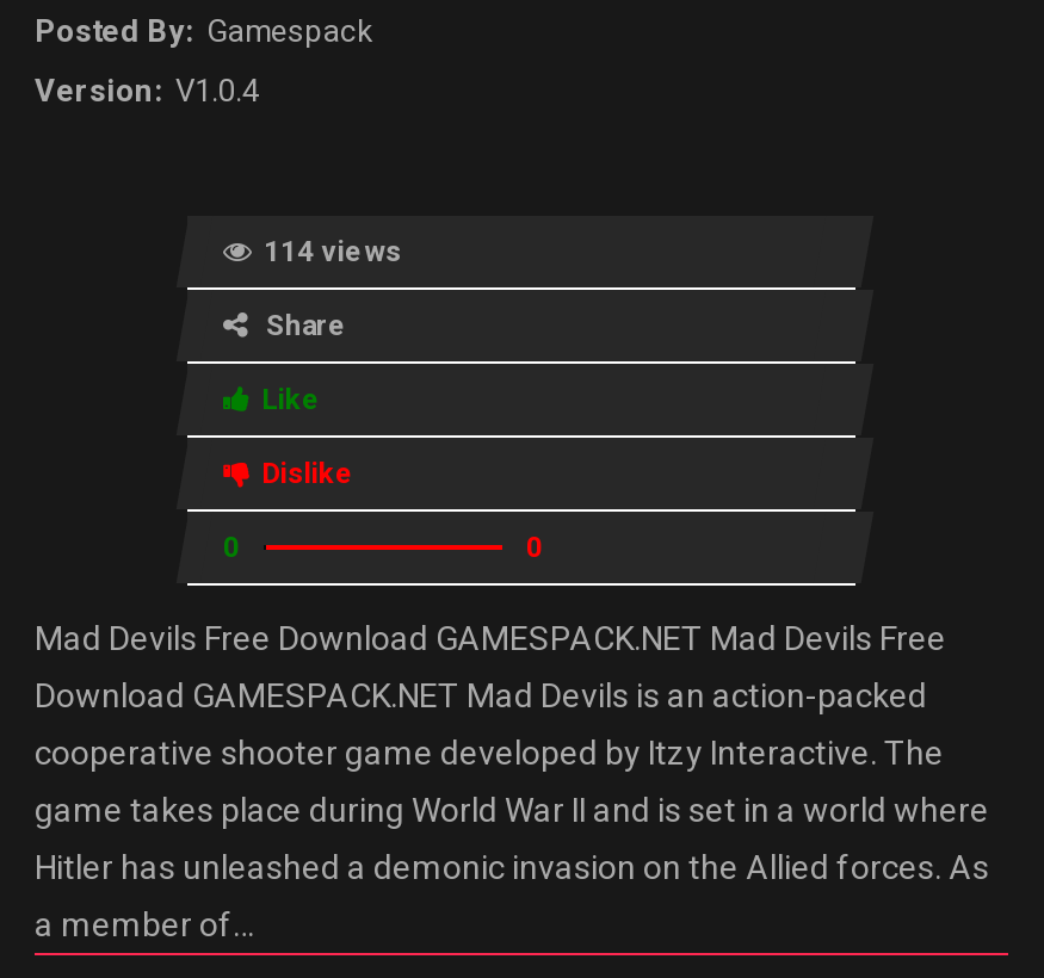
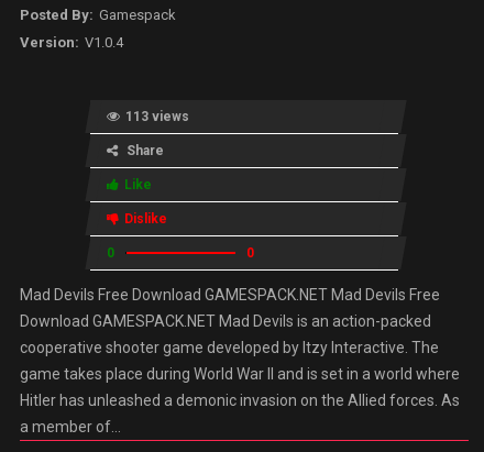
- 114 views
+ 113 views
